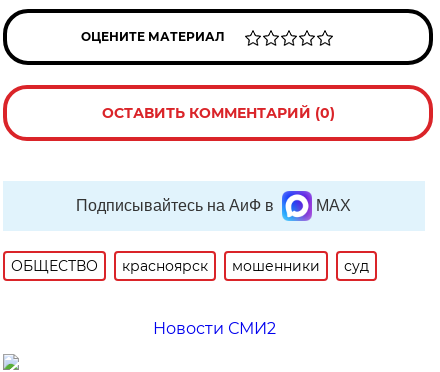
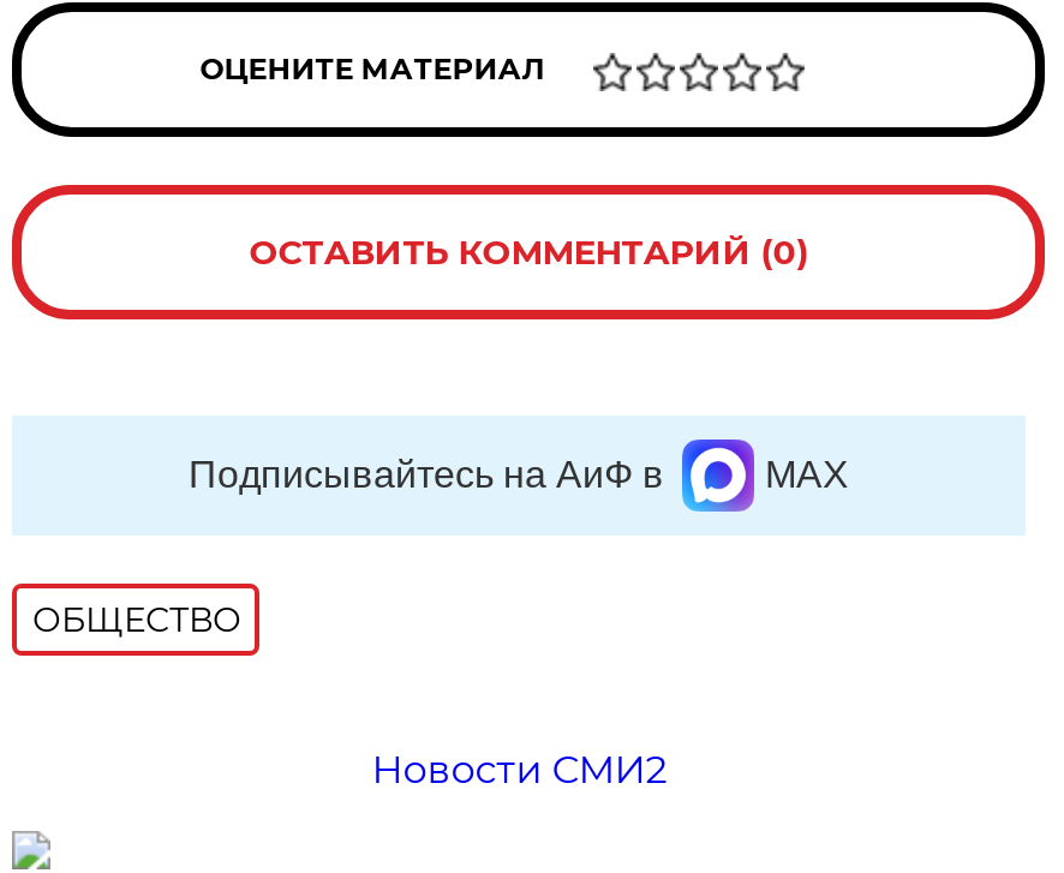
- красноярск
- мошенники
- суд
